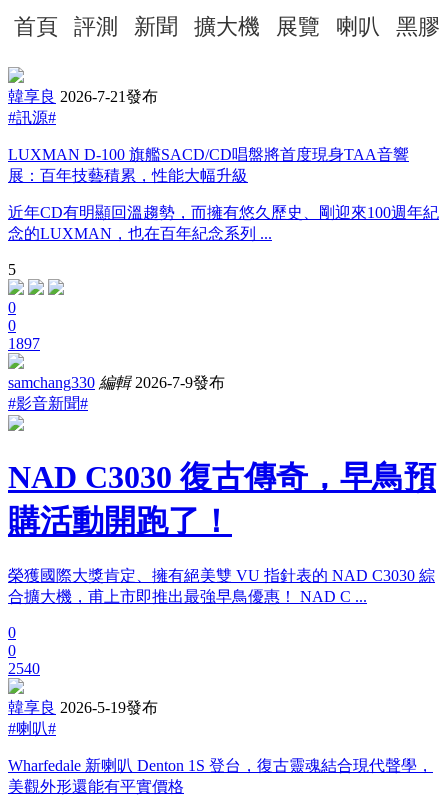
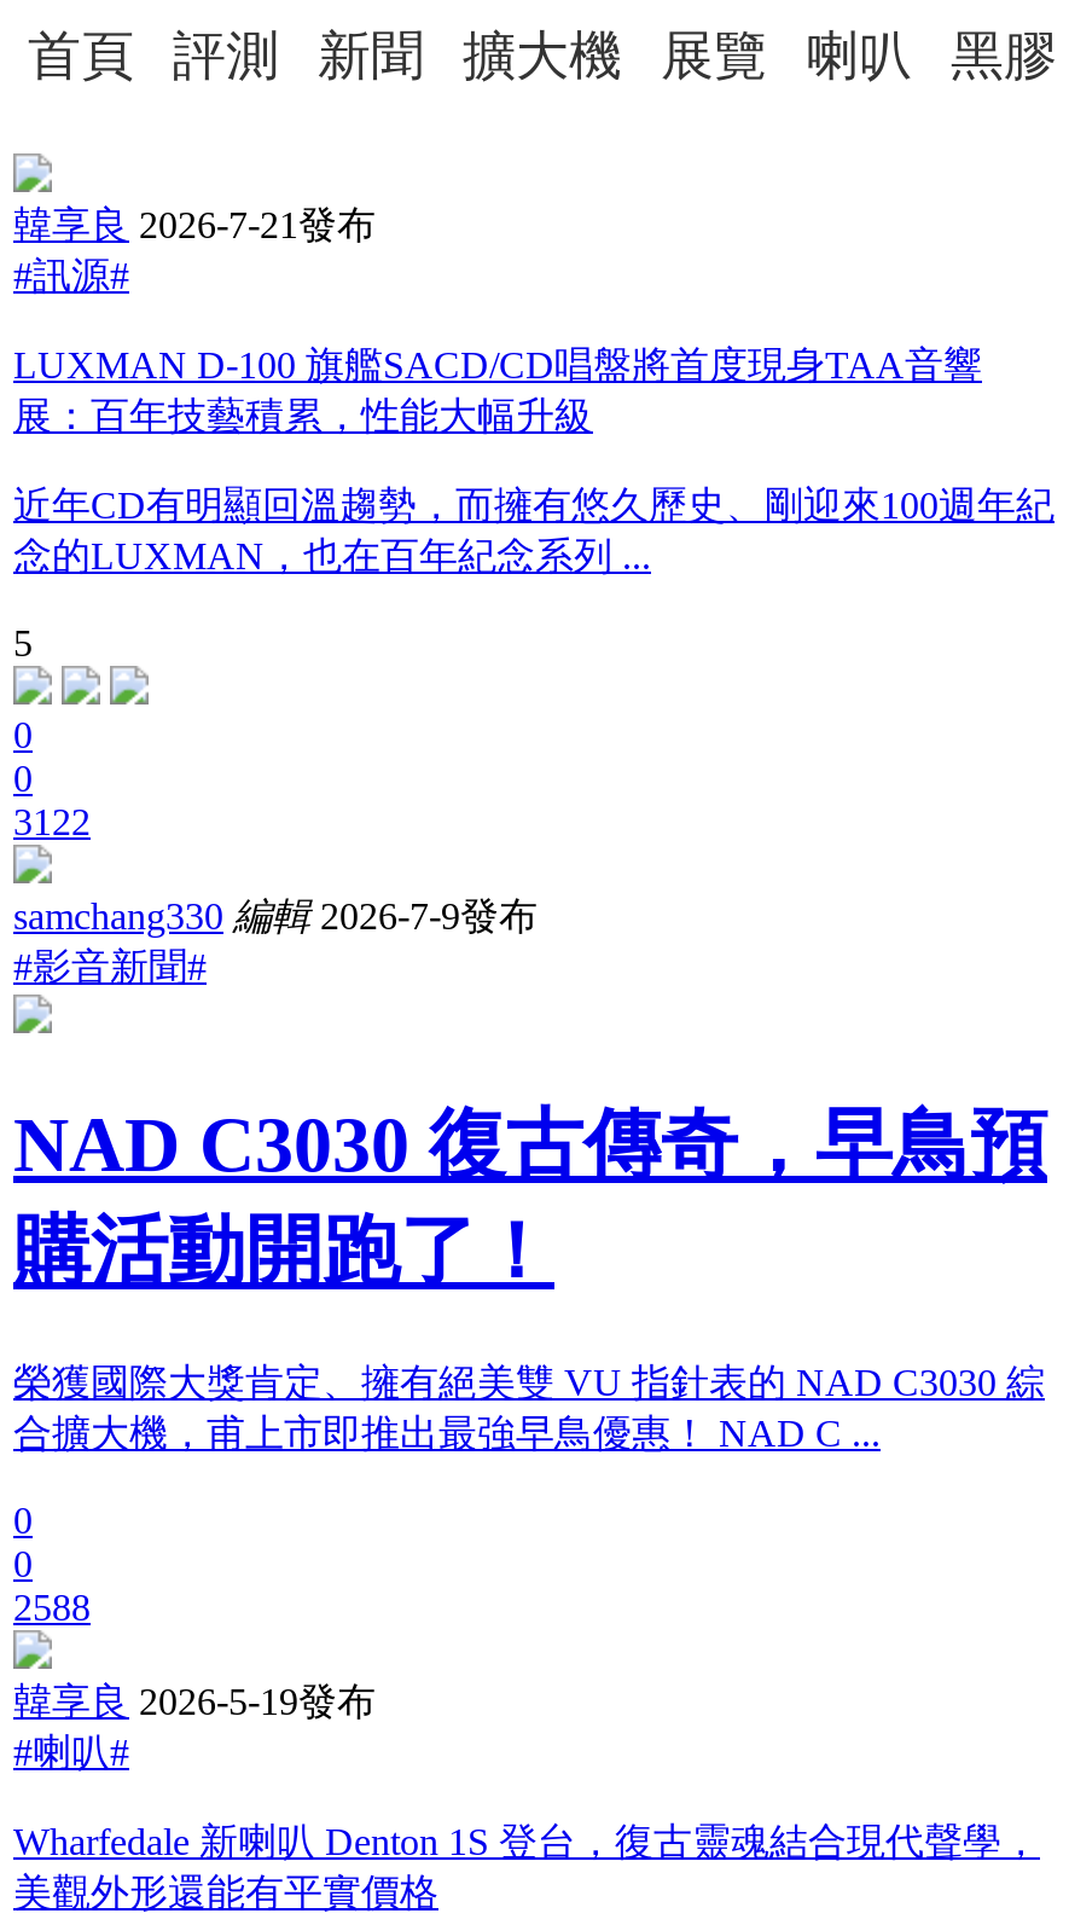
- 1897
+ 3122

- 2540
+ 2588
